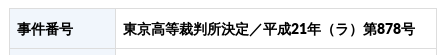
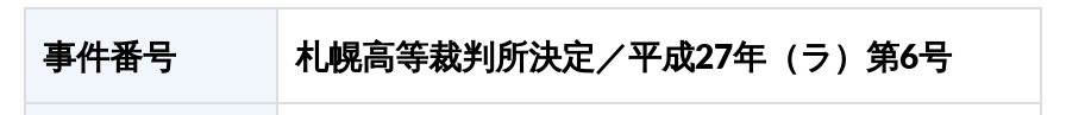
- 東京高等裁判所決定／平成21年（ラ）第878号
+ 札幌高等裁判所決定／平成27年（ラ）第6号
